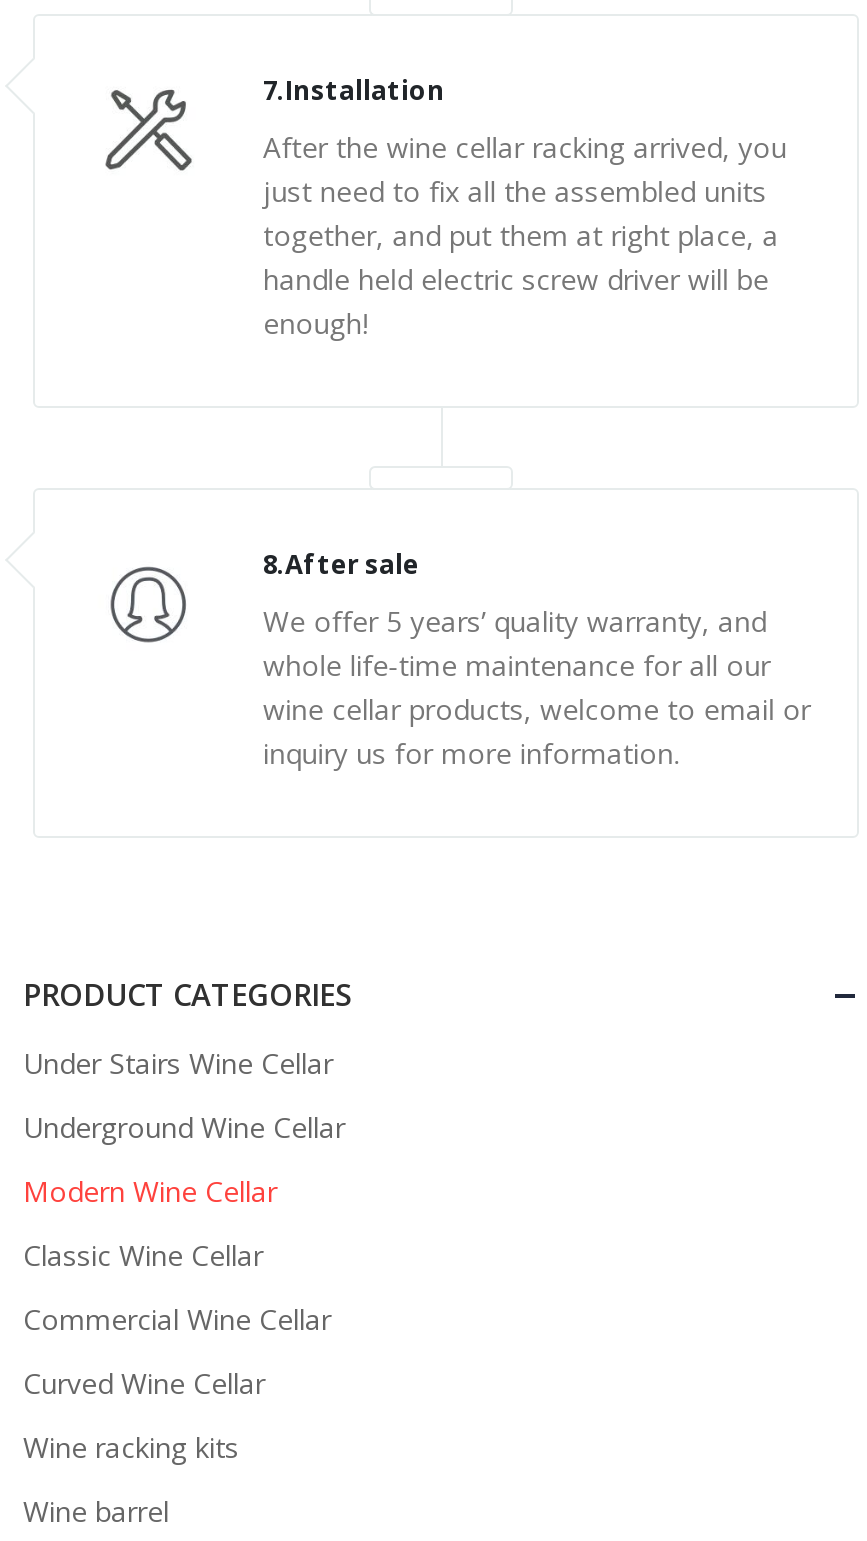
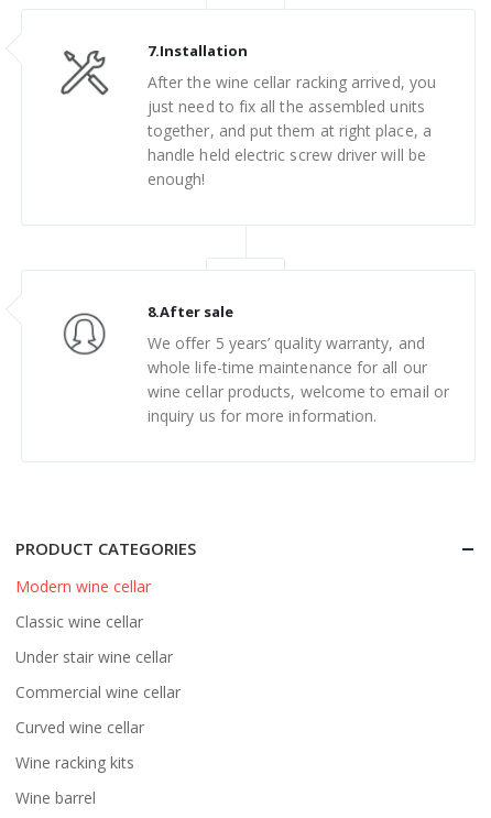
- Under Stairs Wine Cellar
- Underground Wine Cellar
- Modern Wine Cellar
- Classic Wine Cellar
- Commercial Wine Cellar
- Curved Wine Cellar
+ Modern wine cellar
+ Classic wine cellar
+ Under stair wine cellar
+ Commercial wine cellar
+ Curved wine cellar
